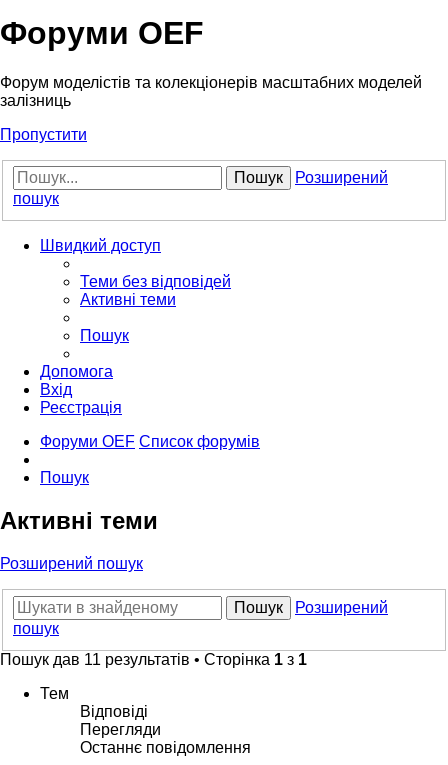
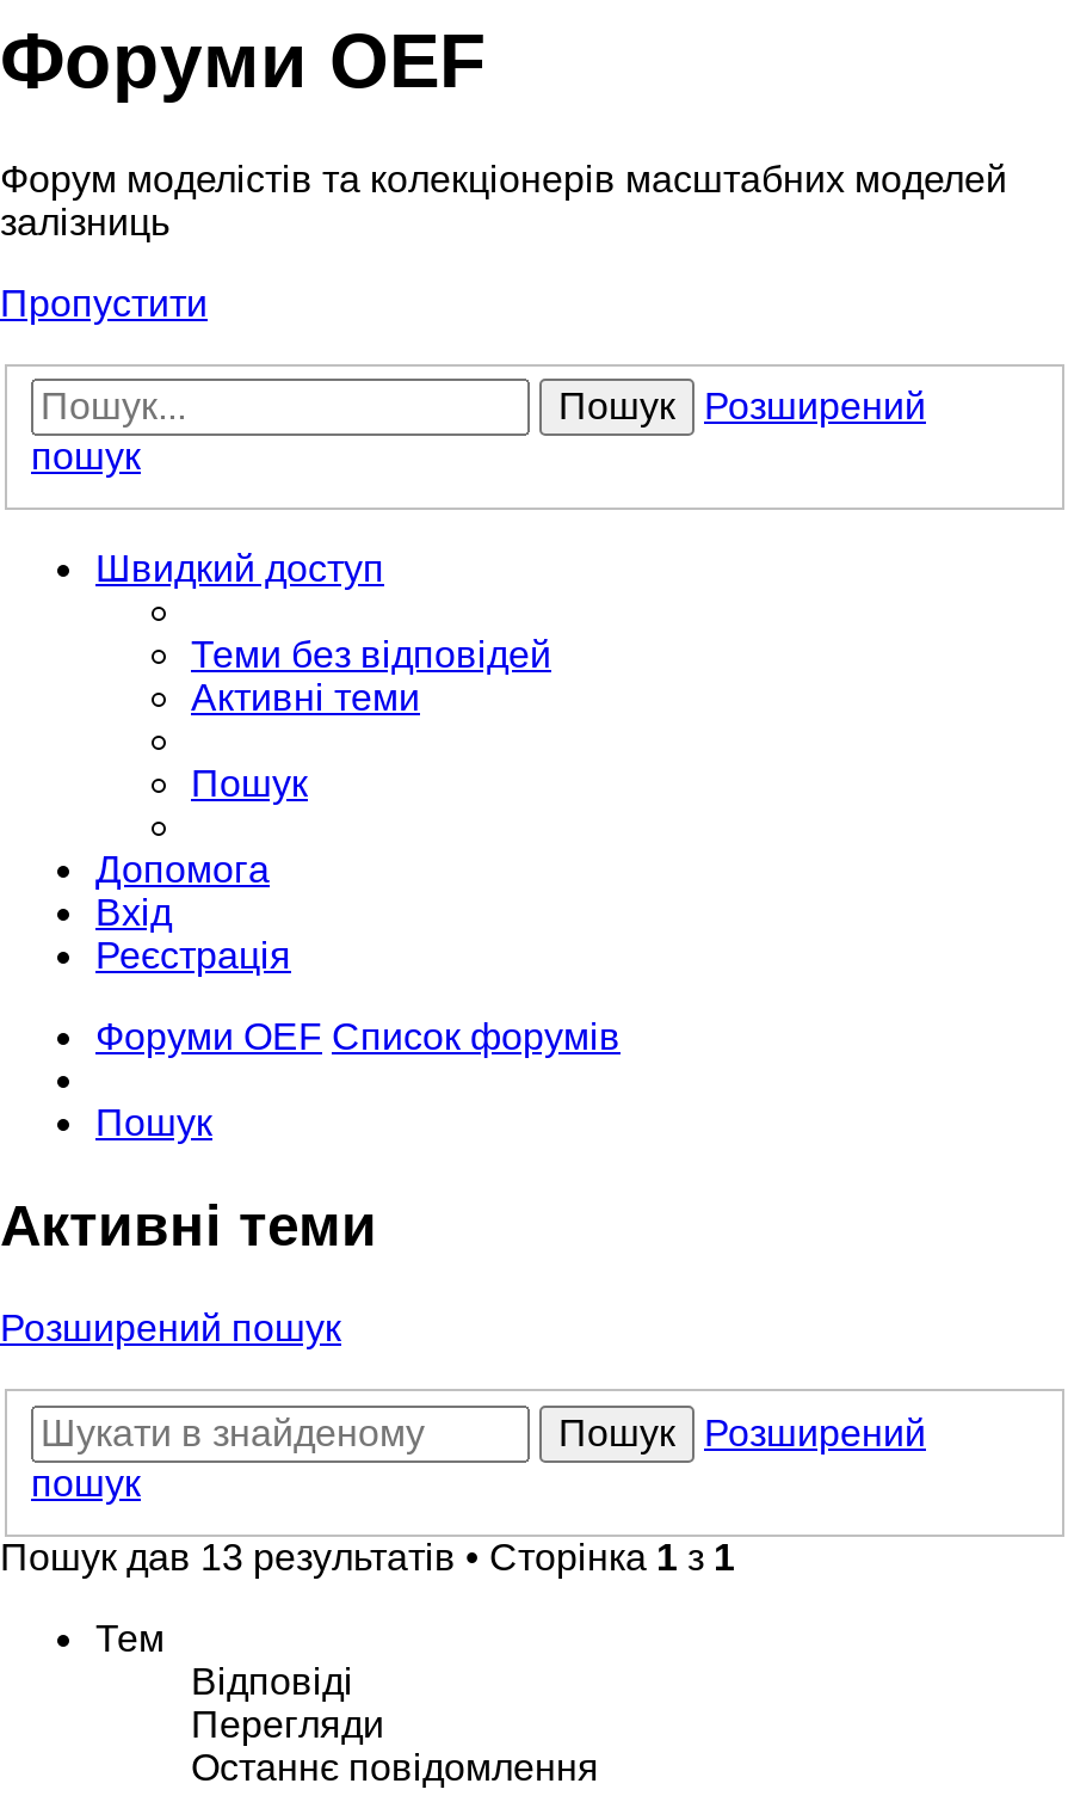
- Пошук дав 11 результатів • Сторінка 1 з 1
+ Пошук дав 13 результатів • Сторінка 1 з 1
